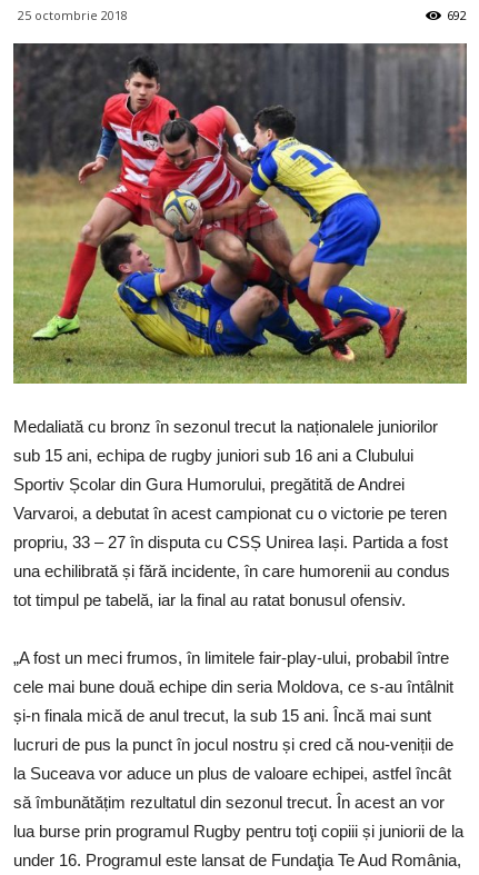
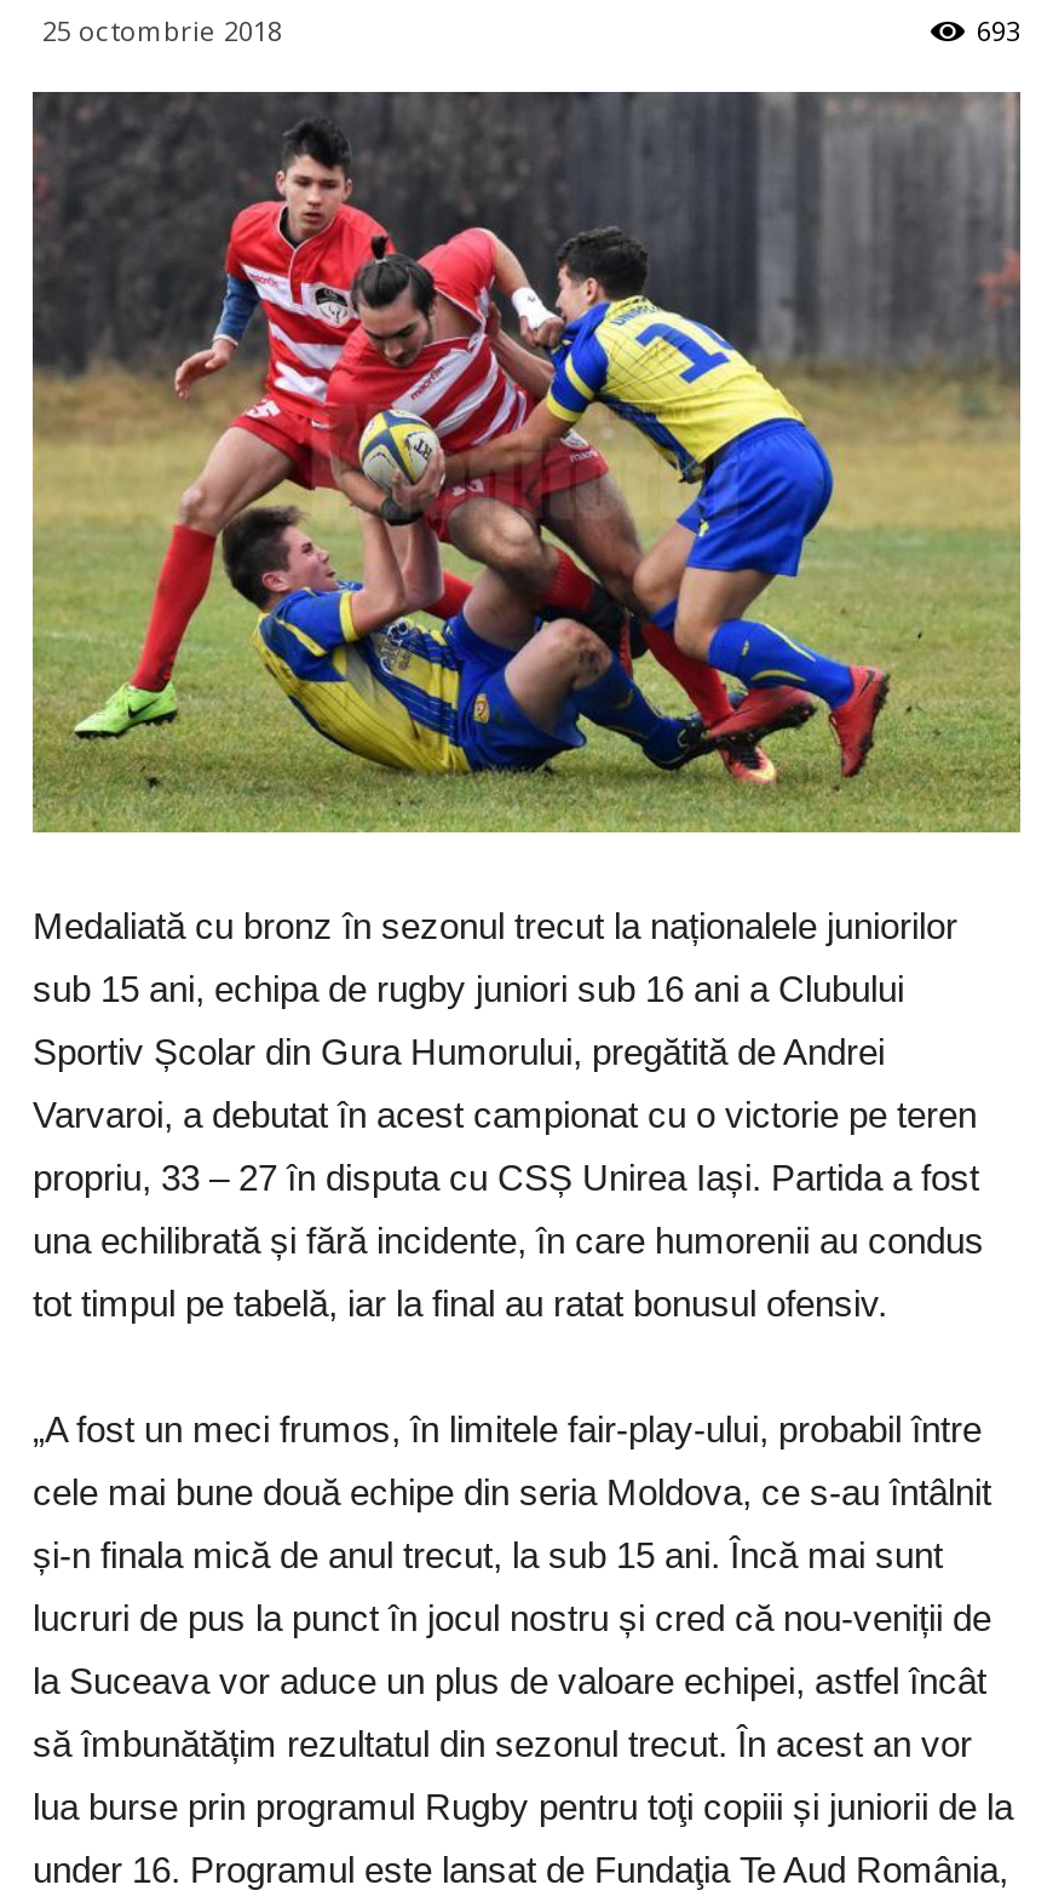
- 692
+ 693
